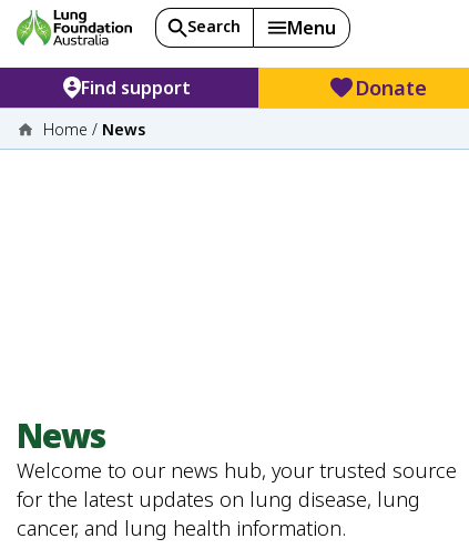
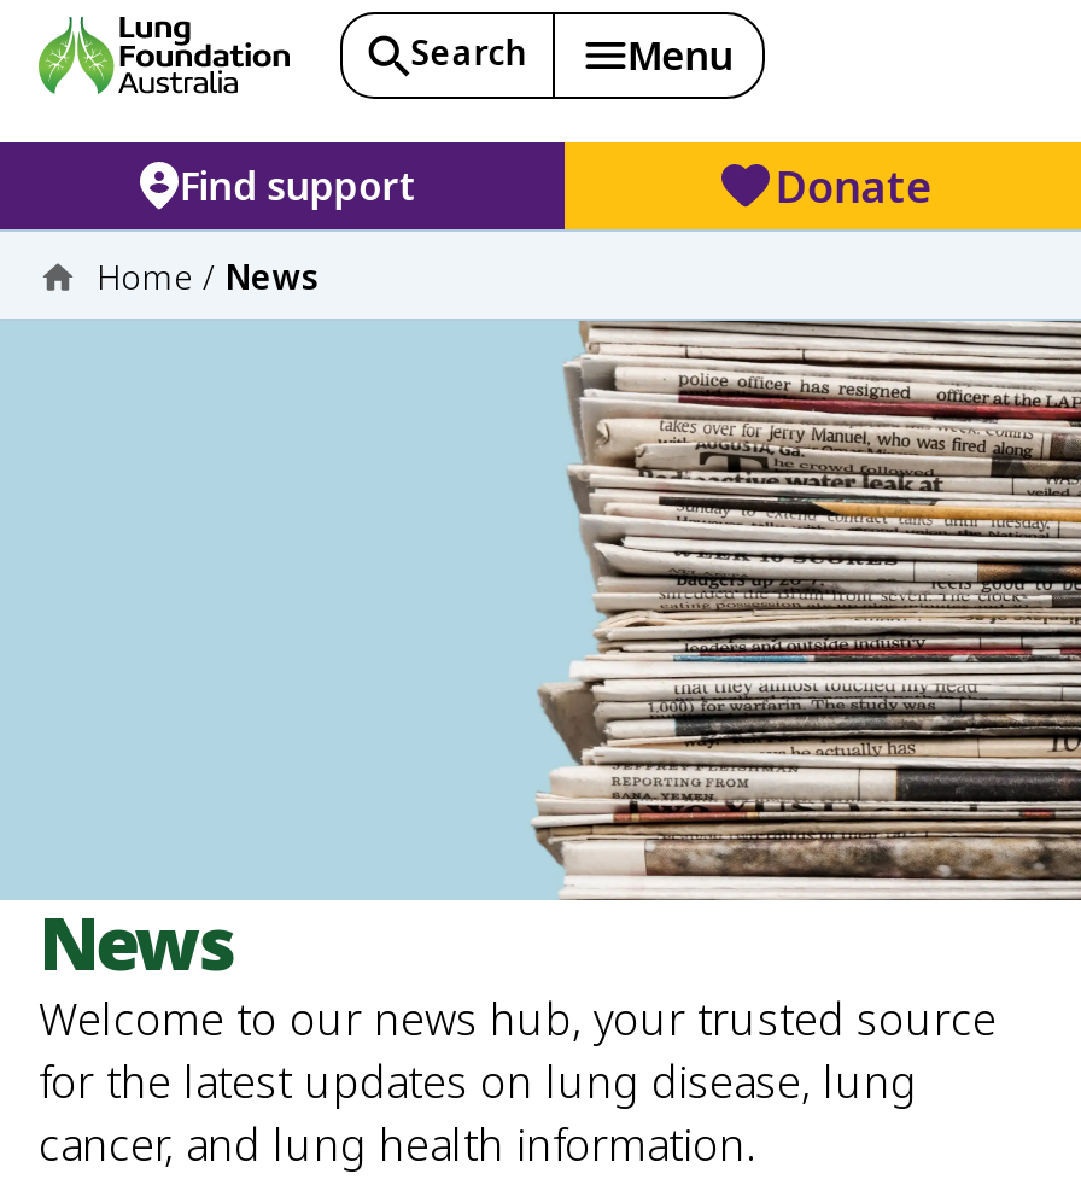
+ [image]
